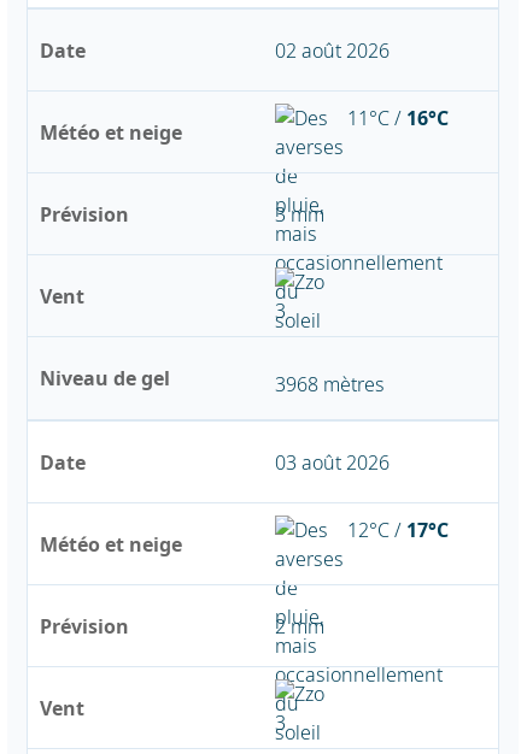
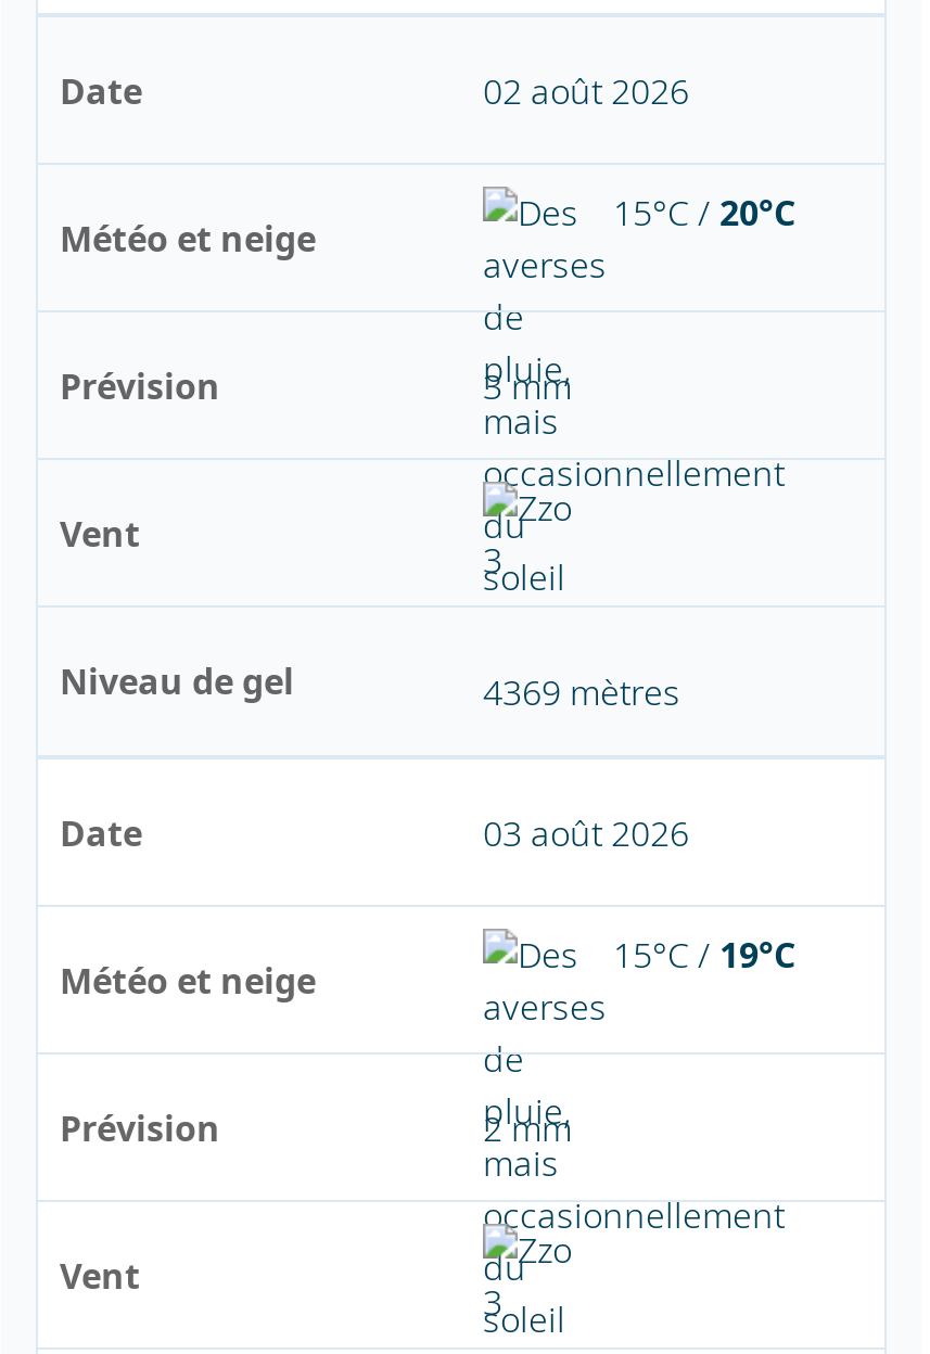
- 11°C / 16°C
+ 15°C / 20°C

- 3968 mètres
+ 4369 mètres

- 12°C / 17°C
+ 15°C / 19°C
